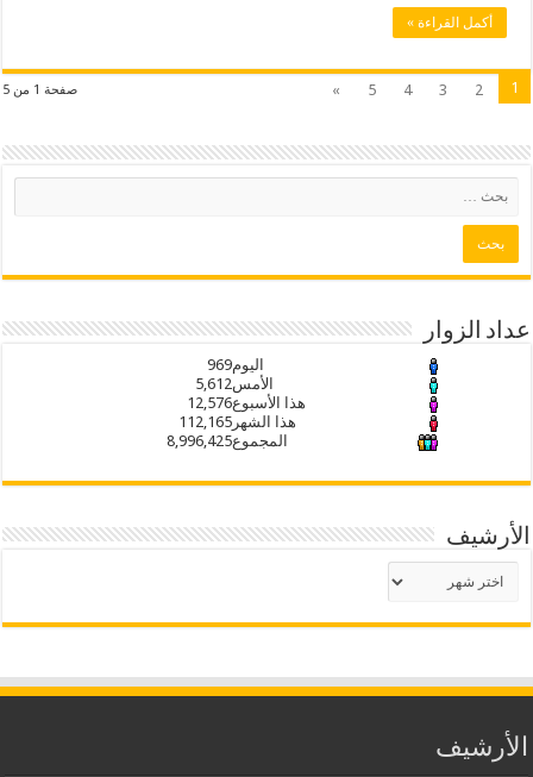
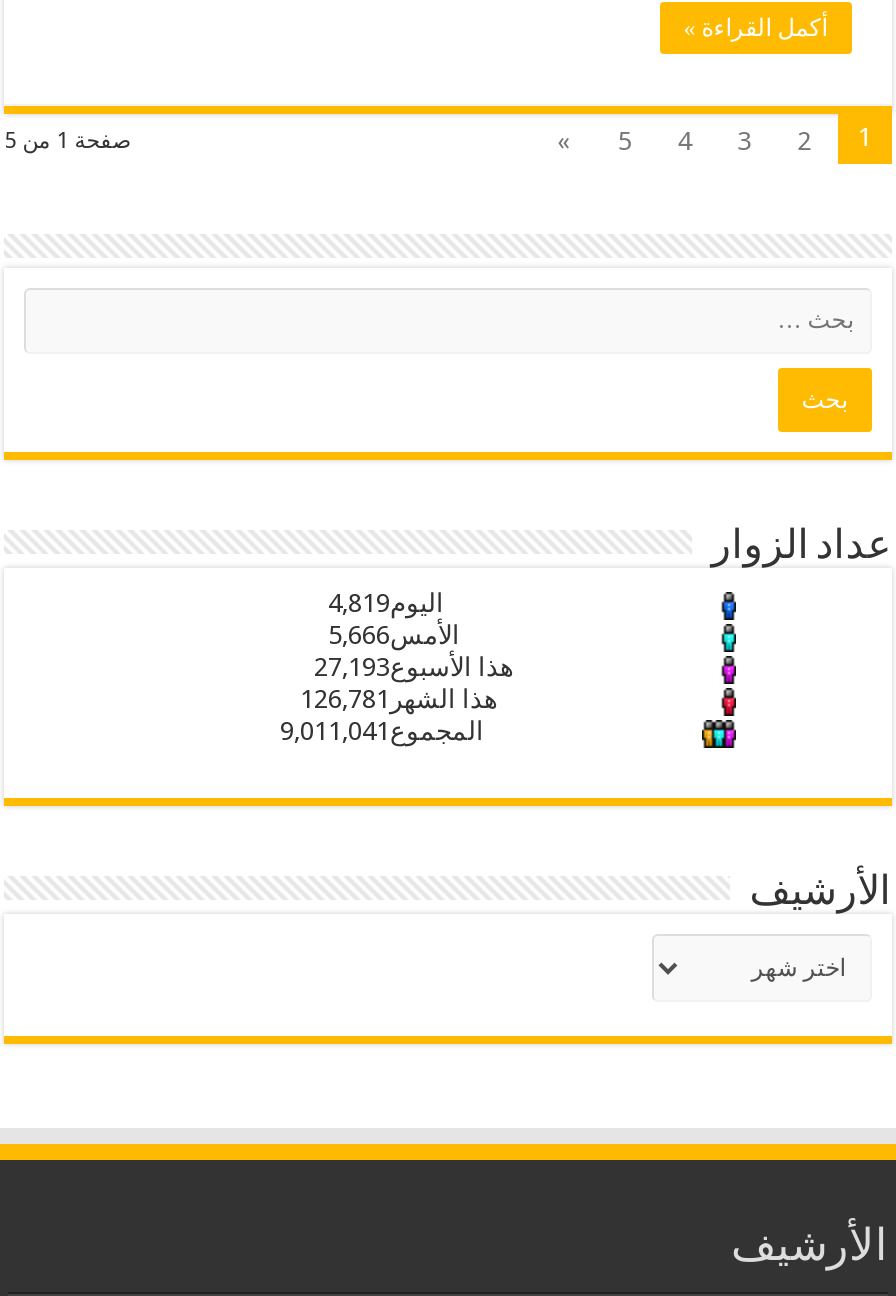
- اليوم969
+ اليوم4,819

- الأمس 5,612
+ الأمس 5,666

- هذا الأسبوع12,576
+ هذا الأسبوع27,193

- هذا الشهر 112,165
+ هذا الشهر 126,781

- المجموع8,996,425
+ المجموع9,011,041
